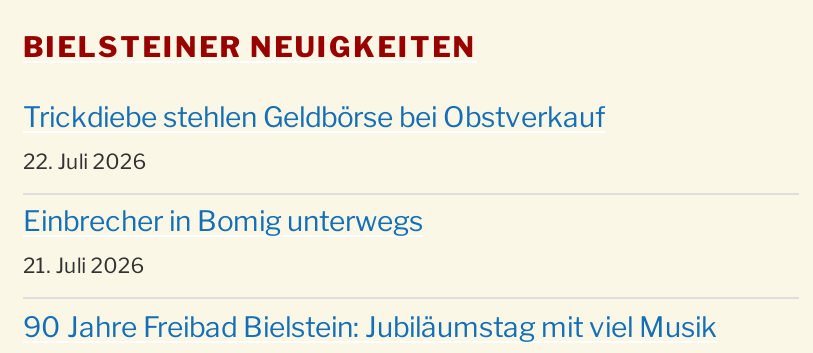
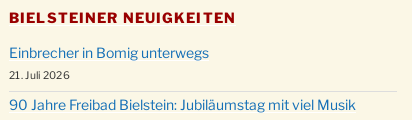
- Trickdiebe stehlen Geldbörse bei Obstverkauf
- 22. Juli 2026
